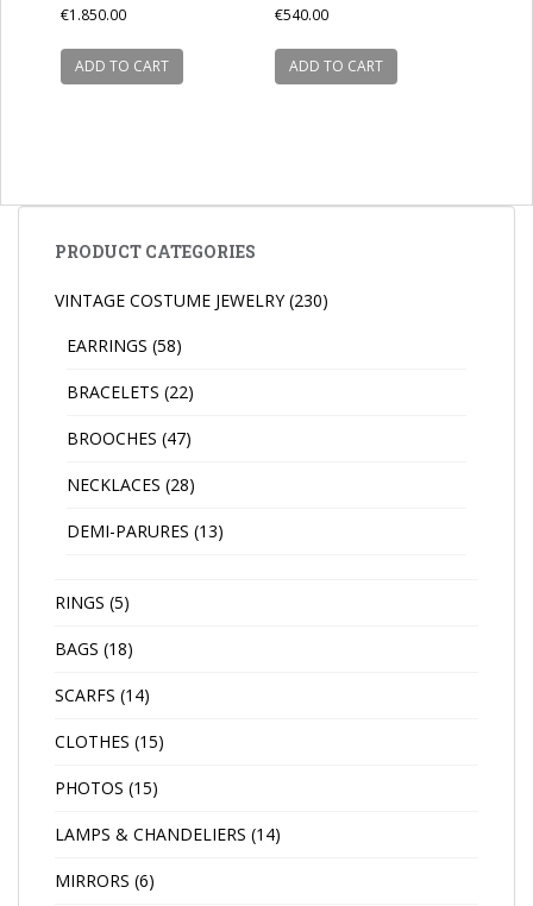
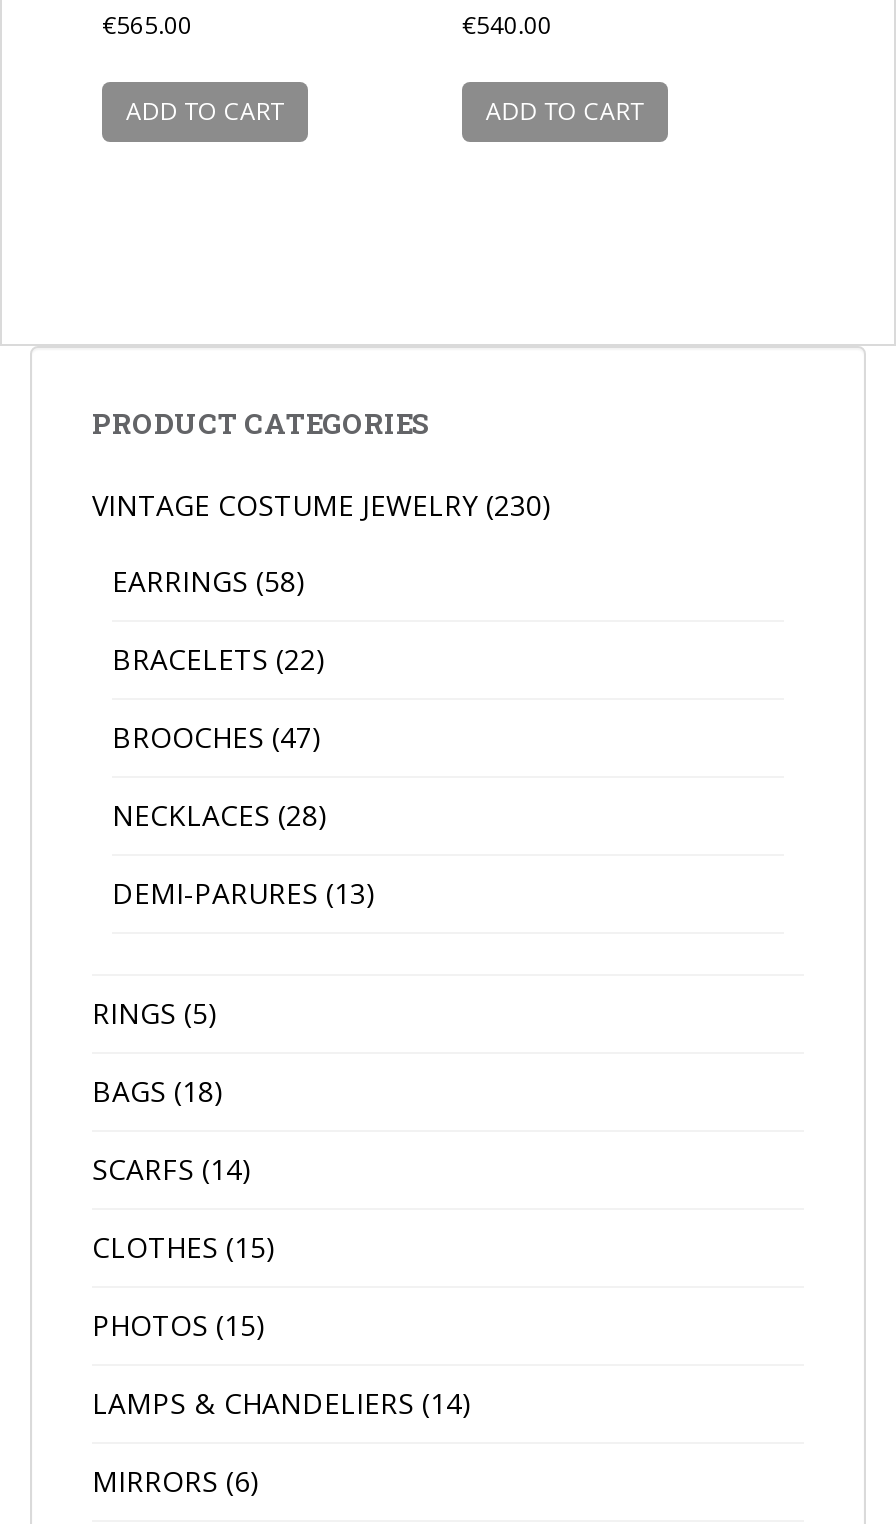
- €1.850.00
+ €565.00
